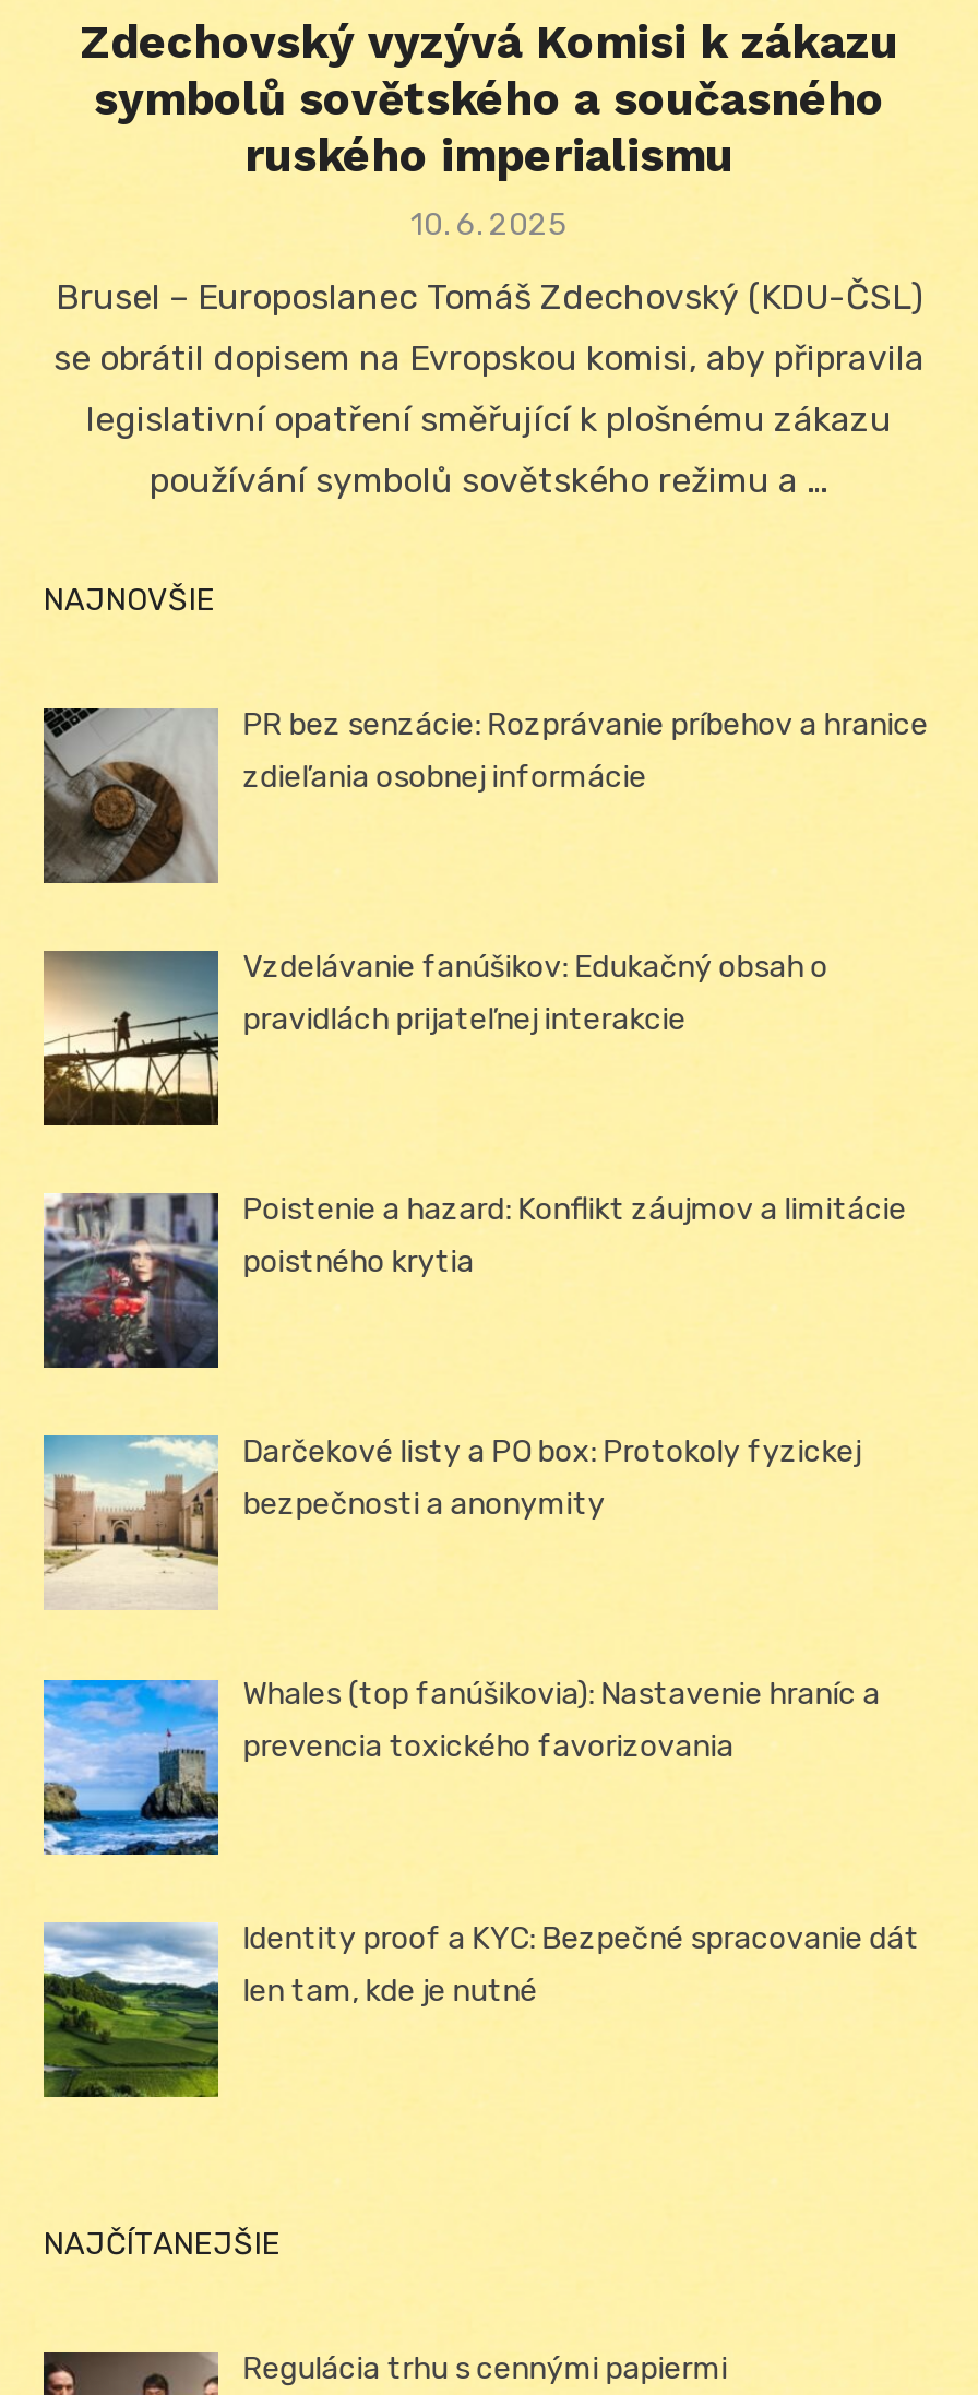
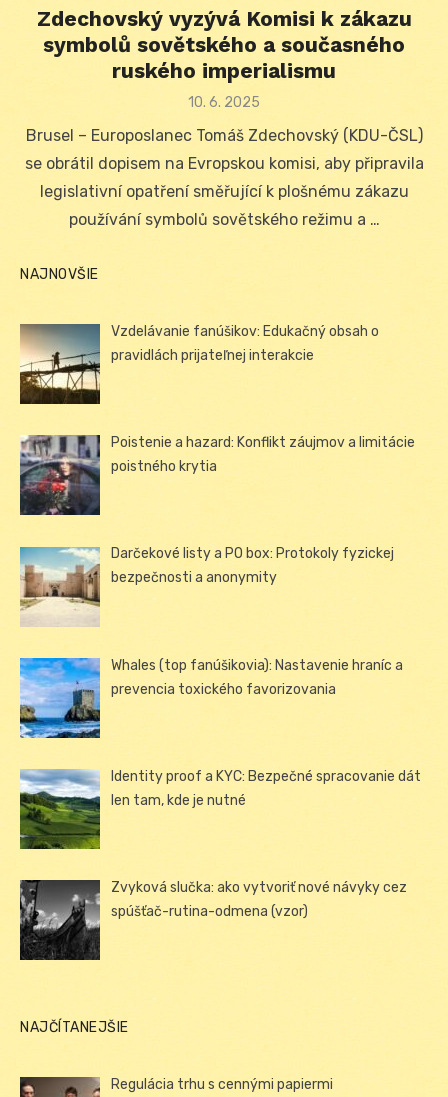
- [image]
- PR bez senzácie: Rozprávanie príbehov a hranice
- zdieľania osobnej informácie

moved up: Vzdelávanie fanúšikov: Edukačný obsah o | pravidlách prijateľnej interakcie | Poistenie a hazard: Konflikt záujmov a limitácie | ... | Identity proof a KYC: Bezpečné spracovanie dát | len tam, kde je nutné

+ [image]
+ Zvyková slučka: ako vytvoriť nové návyky cez
+ spúšťač-rutina-odmena (vzor)
